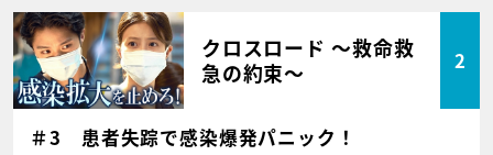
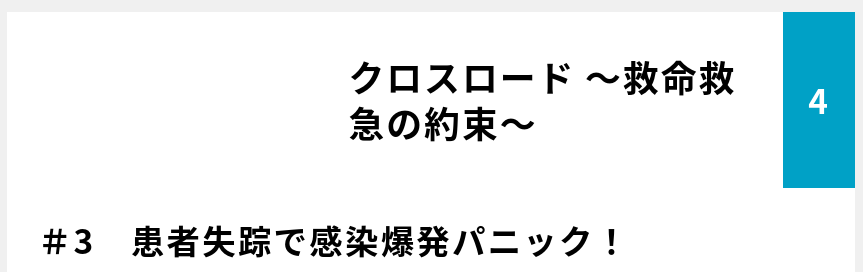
- [image]

- クロスロード ～救命救 2
+ クロスロード ～救命救 4
